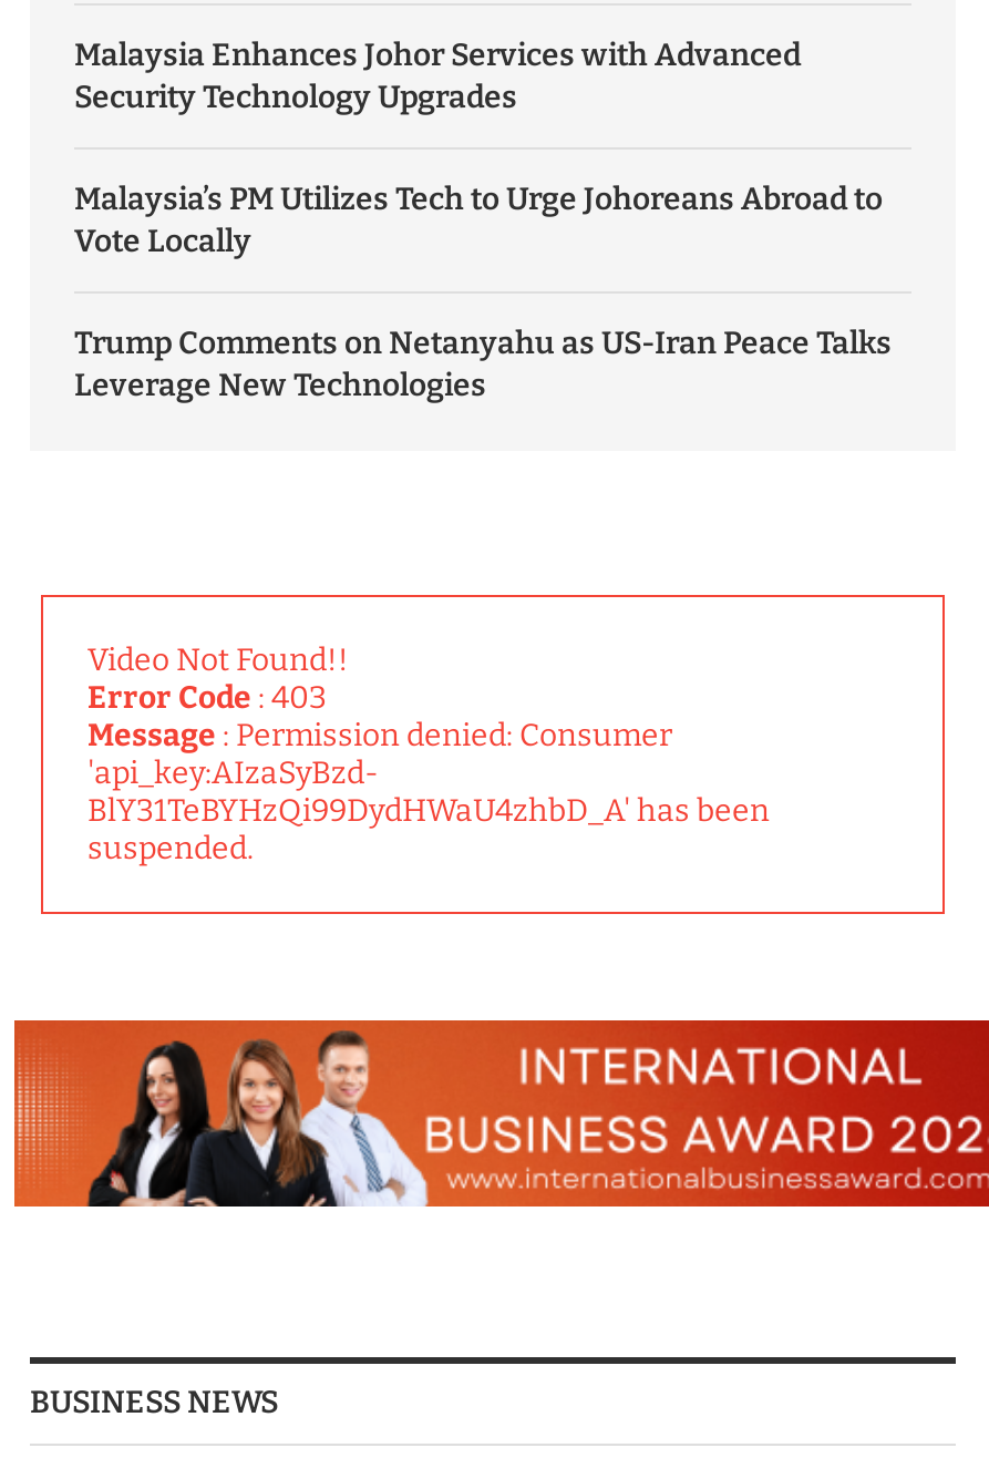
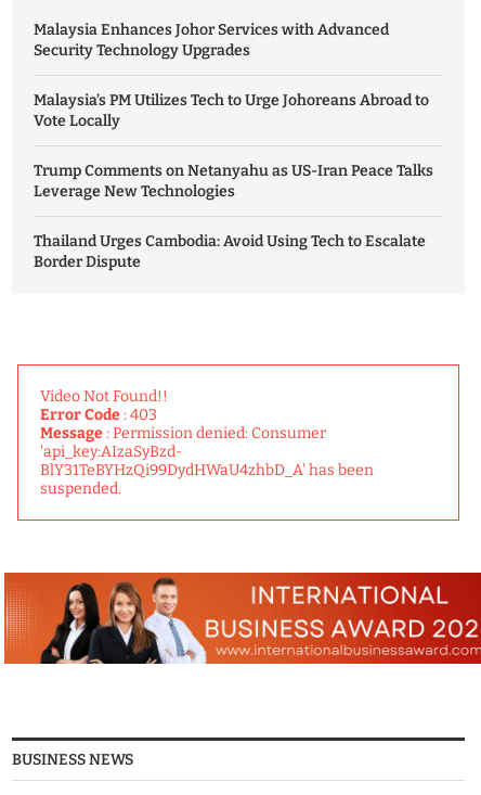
+ Thailand Urges Cambodia: Avoid Using Tech to Escalate
+ Border Dispute
